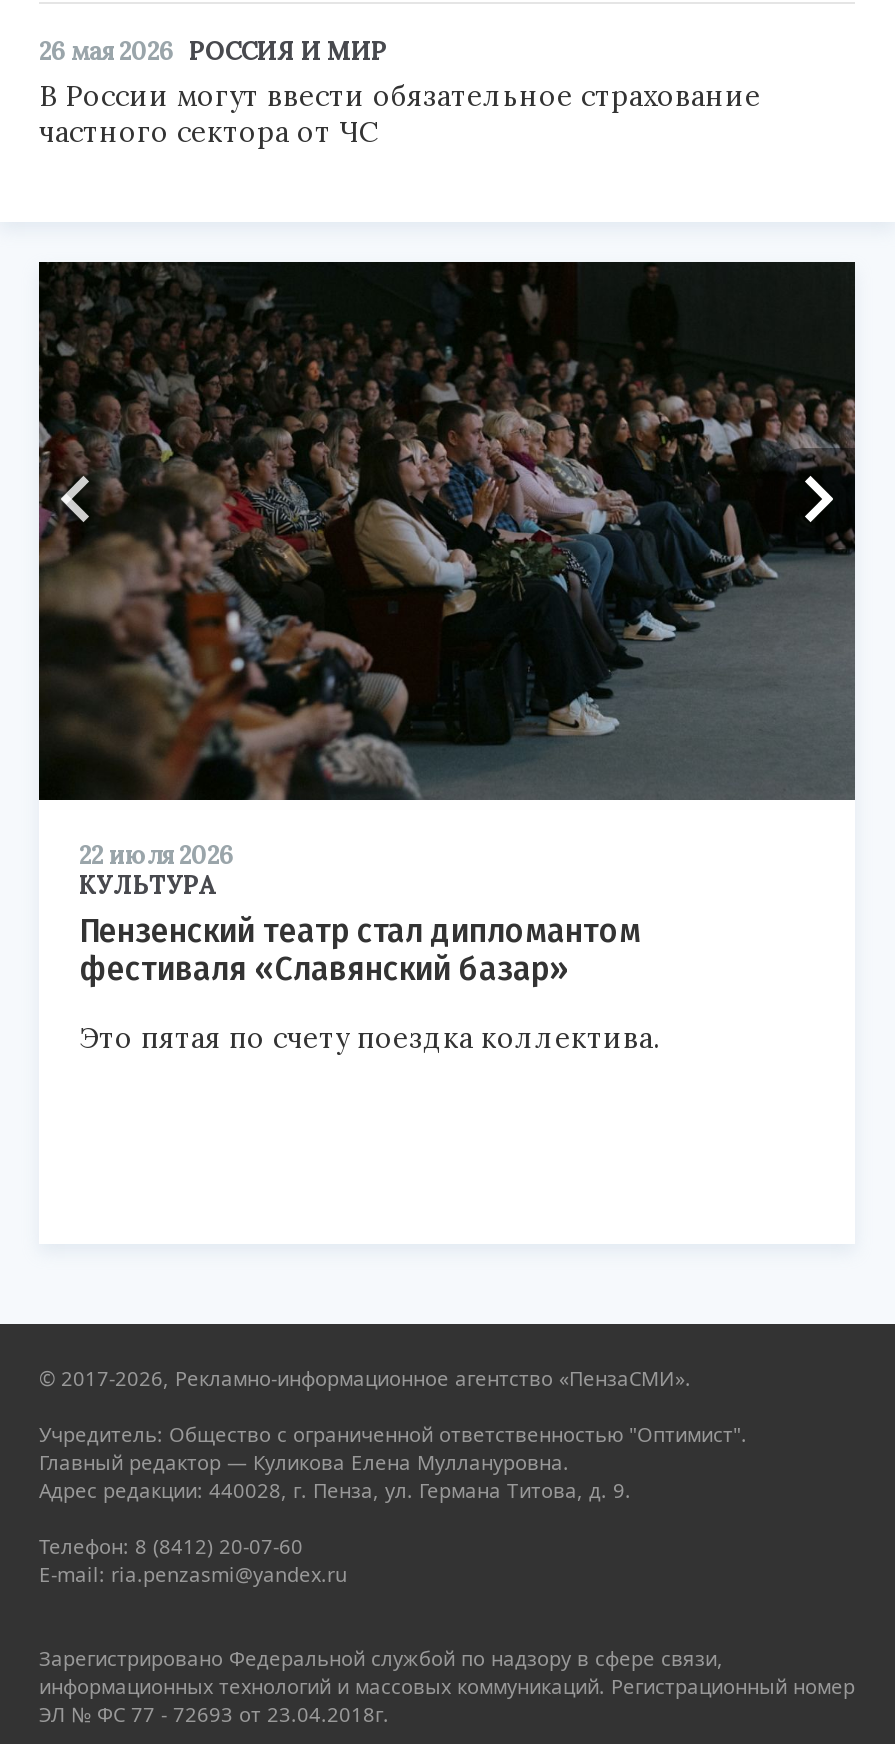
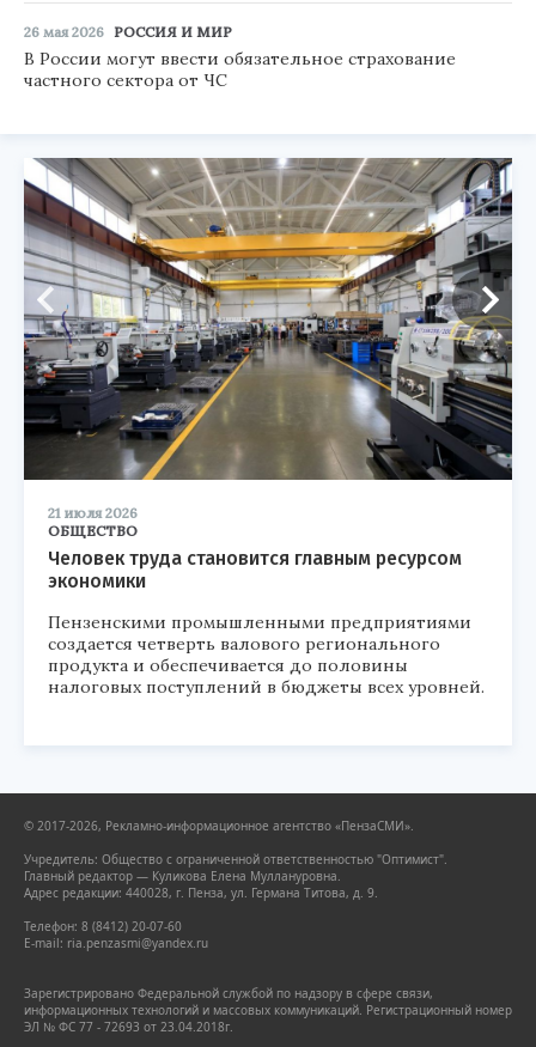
- [image]
- 22 июля 2026
- КУЛЬТУРА
- Пензенский театр стал дипломантом
- фестиваля «Славянский базар»
+ [image]
+ 21 июля 2026
+ ОБЩЕСТВО
+ Человек труда становится главным ресурсом
+ экономики

- Это пятая по счету поездка коллектива.
+ Пензенскими промышленными предприятиями
+ создается четверть валового регионального
+ продукта и обеспечивается до половины
+ налоговых поступлений в бюджеты всех уровней.
